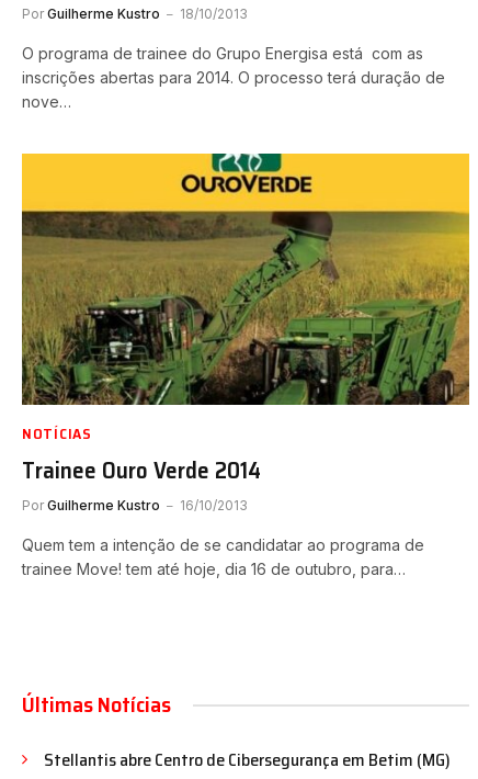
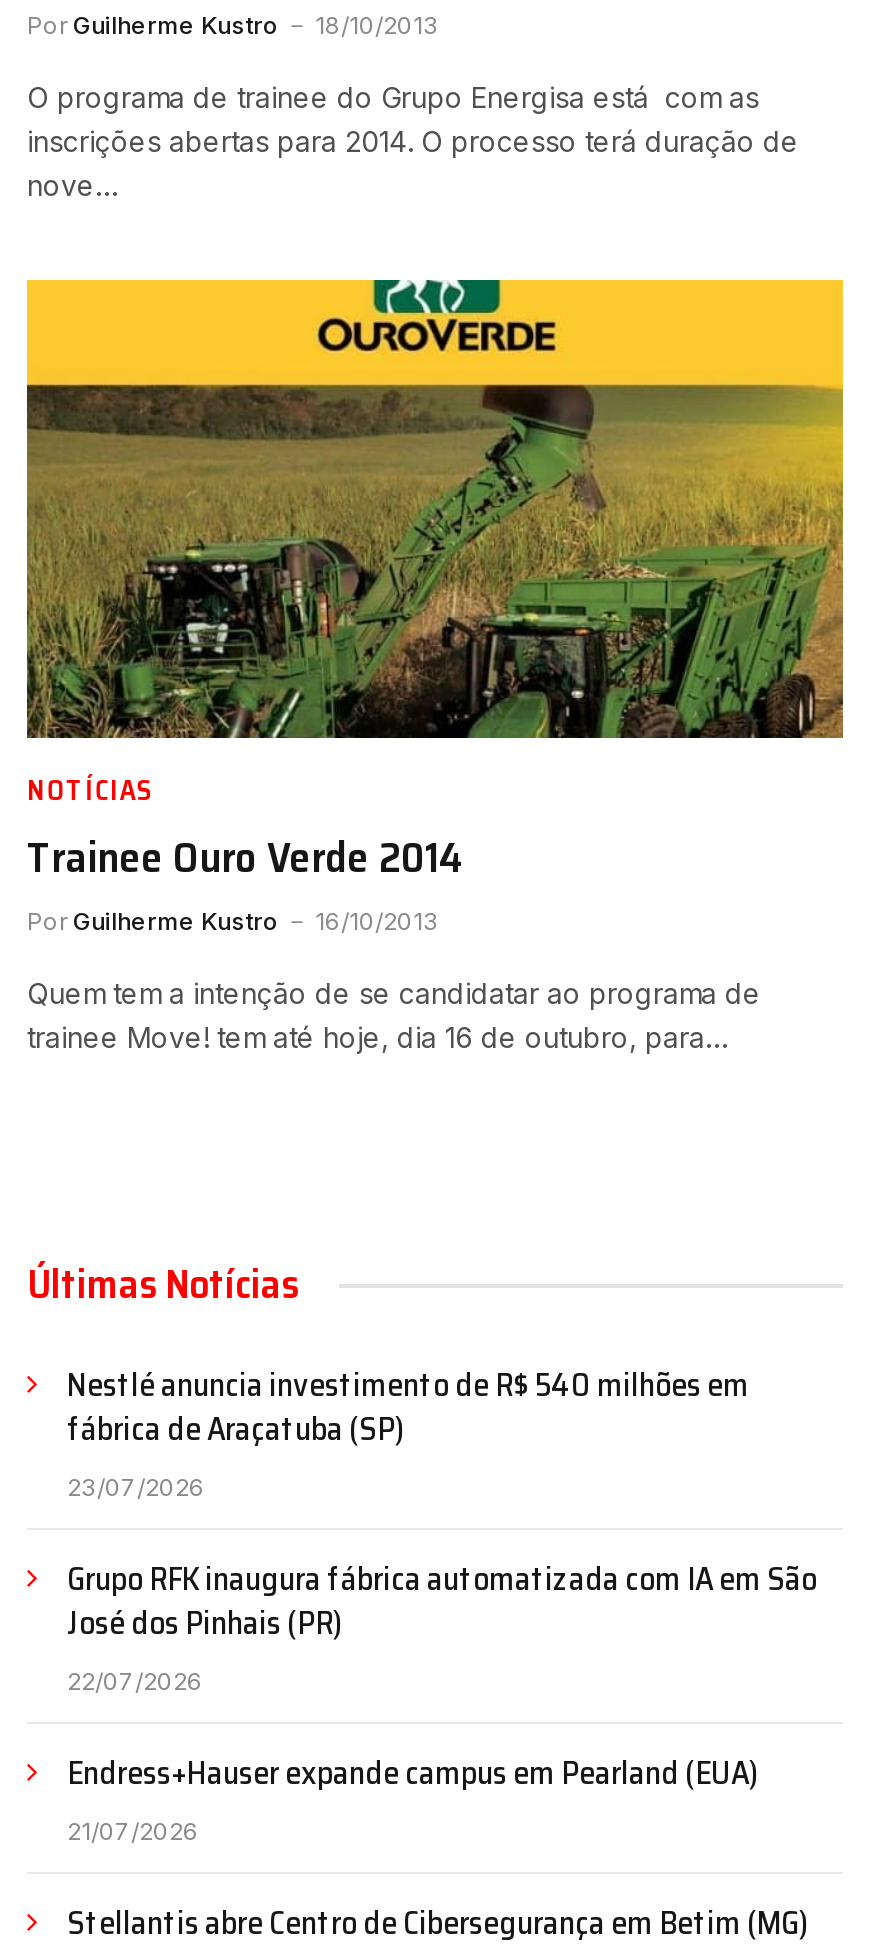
+ Nestlé anuncia investimento de R$ 540 milhões em
+ fábrica de Araçatuba (SP)
+ 23/07/2026
+ Grupo RFK inaugura fábrica automatizada com IA em São
+ José dos Pinhais (PR)
+ 22/07/2026
+ Endress+Hauser expande campus em Pearland (EUA)
+ 21/07/2026
